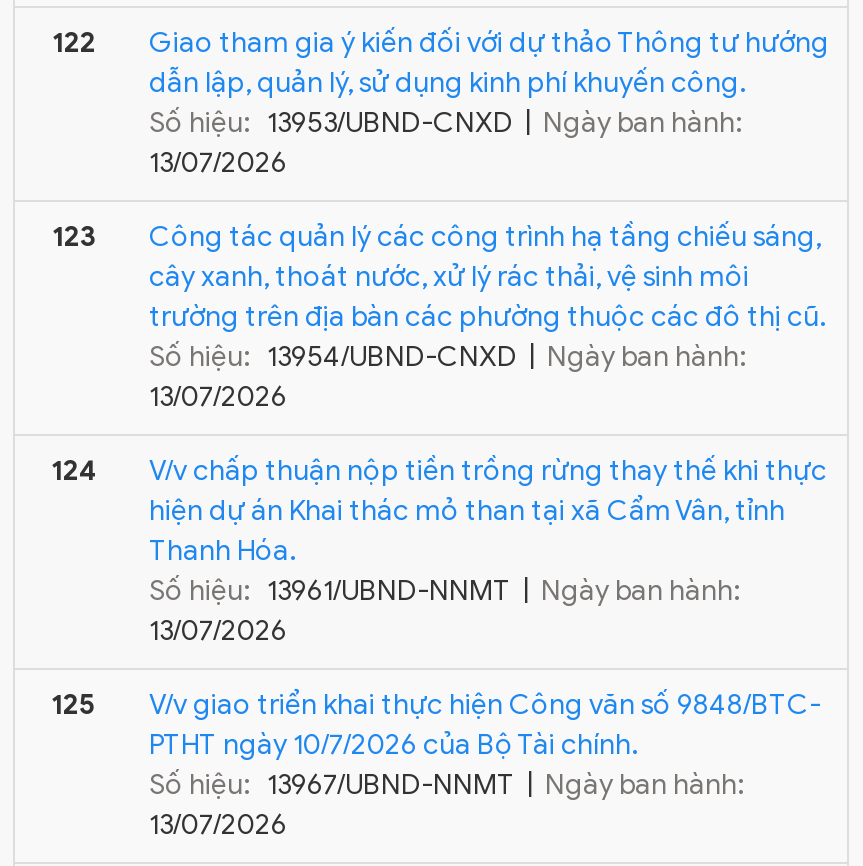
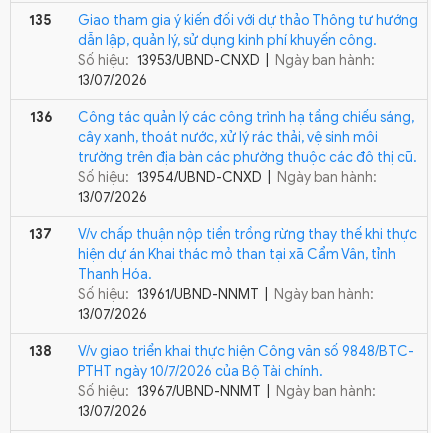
- 122 Giao tham gia ý kiến đối với dự thảo Thông tư hướng
+ 135 Giao tham gia ý kiến đối với dự thảo Thông tư hướng

- 123 Công tác quản lý các công trình hạ tầng chiếu sáng,
+ 136 Công tác quản lý các công trình hạ tầng chiếu sáng,

- 124 V/v chấp thuận nộp tiền trồng rừng thay thế khi thực
+ 137 V/v chấp thuận nộp tiền trồng rừng thay thế khi thực

- 125 V/v giao triển khai thực hiện Công văn số 9848/BTC-
+ 138 V/v giao triển khai thực hiện Công văn số 9848/BTC-
